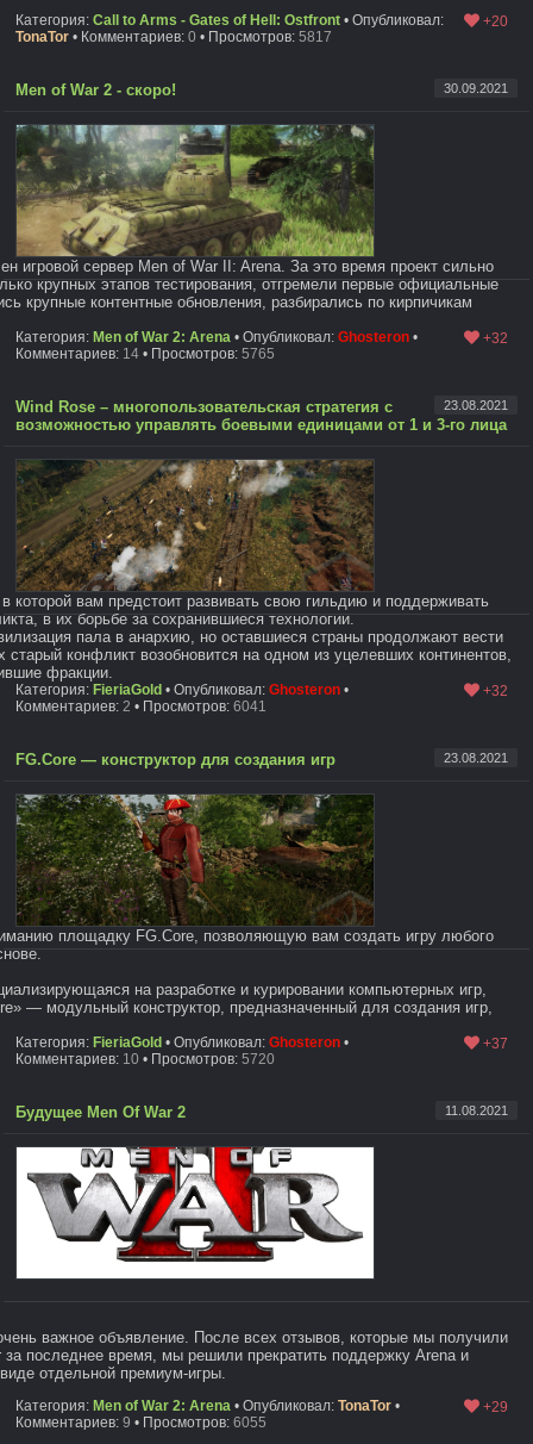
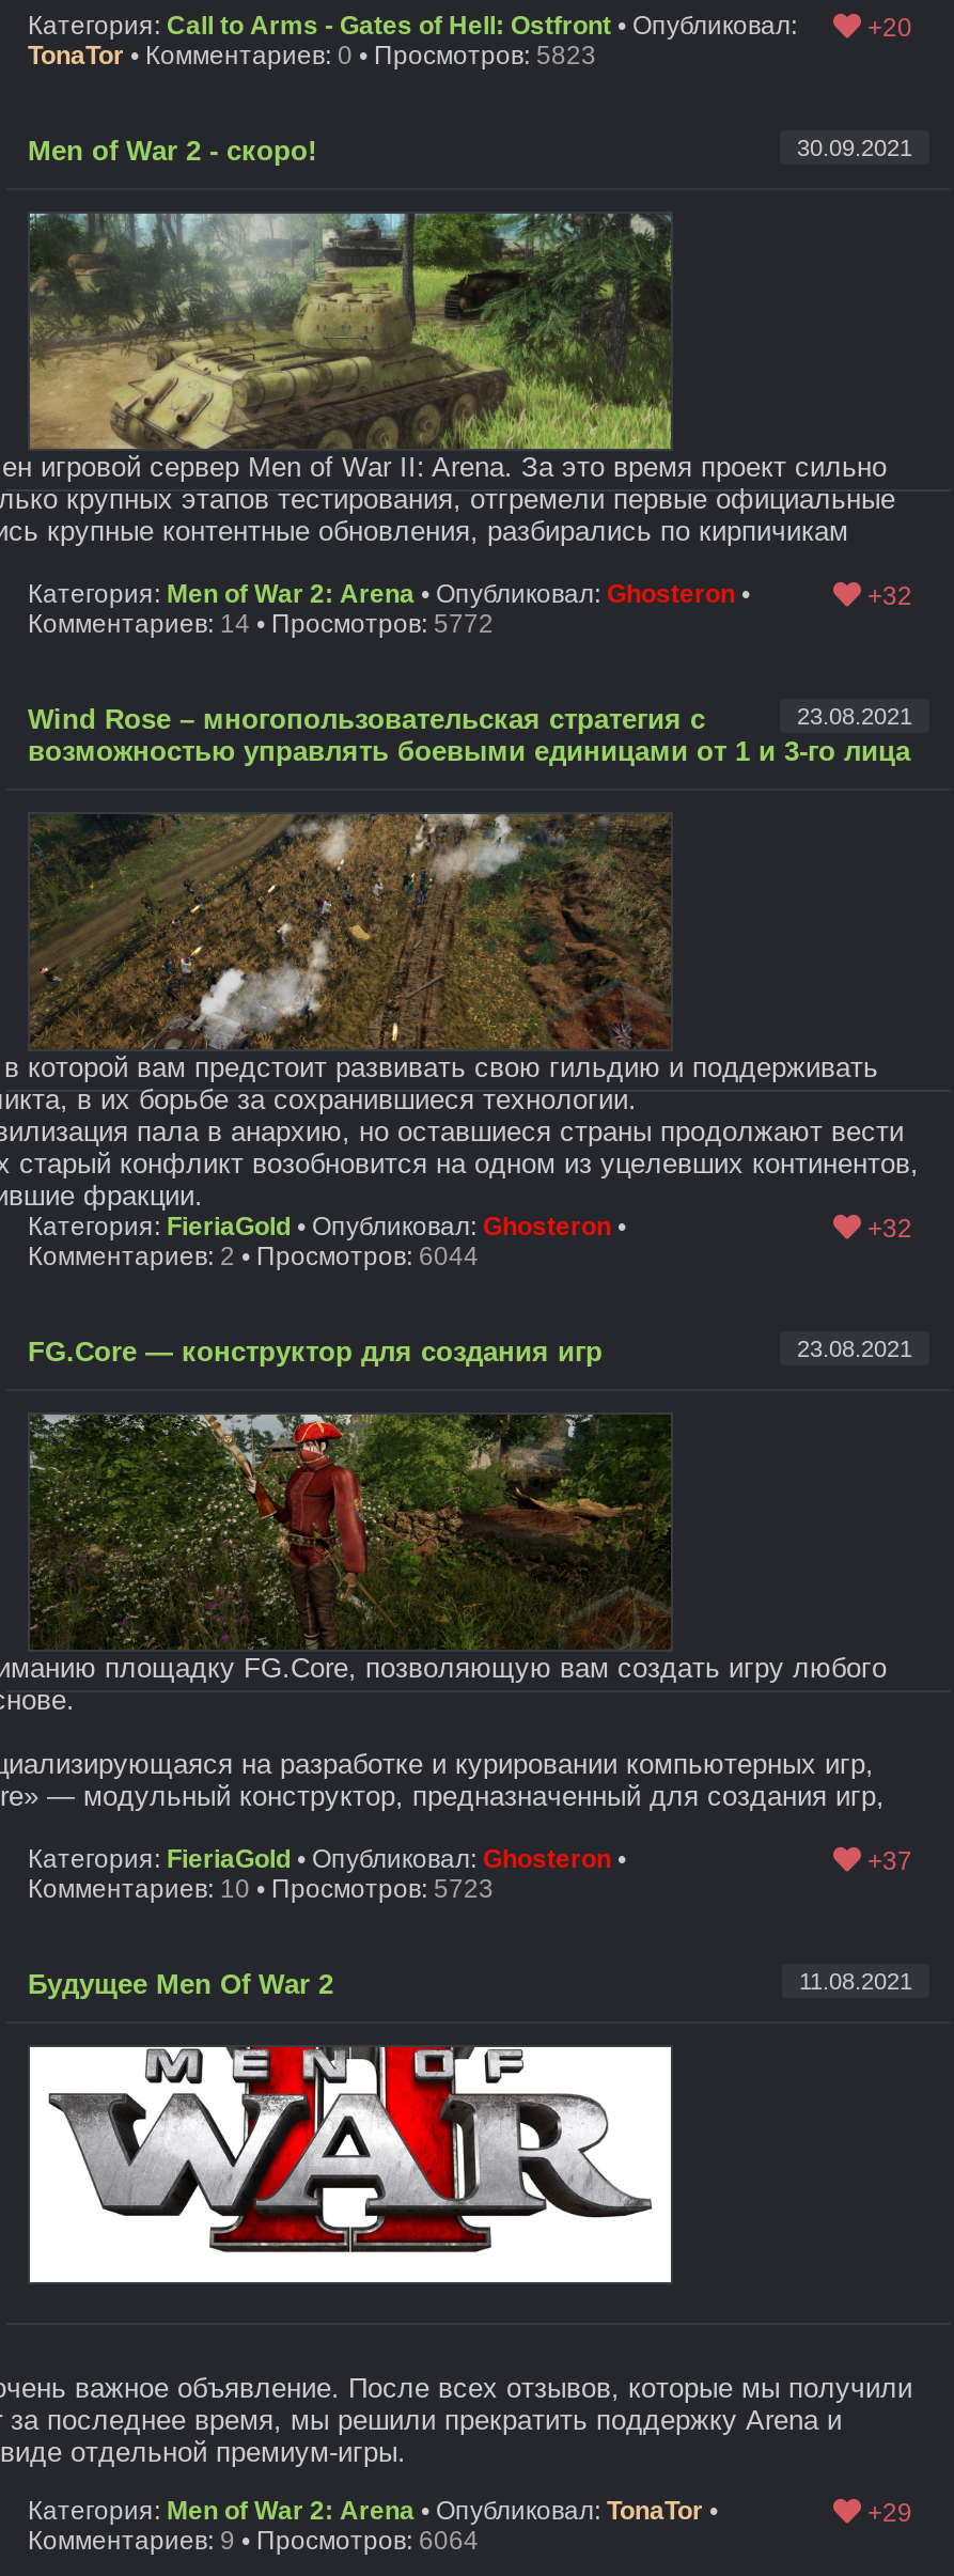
- TonaTor • Комментариев: 0 • Просмотров: 5817
+ TonaTor • Комментариев: 0 • Просмотров: 5823

- Комментариев: 14 • Просмотров: 5765
+ Комментариев: 14 • Просмотров: 5772

- Комментариев: 2 • Просмотров: 6041
+ Комментариев: 2 • Просмотров: 6044

- Комментариев: 10 • Просмотров: 5720
+ Комментариев: 10 • Просмотров: 5723

- Комментариев: 9 • Просмотров: 6055
+ Комментариев: 9 • Просмотров: 6064
